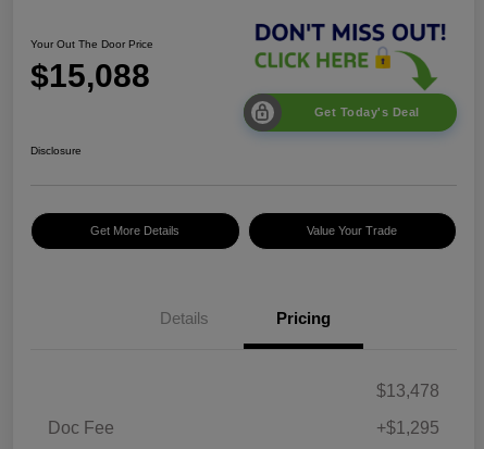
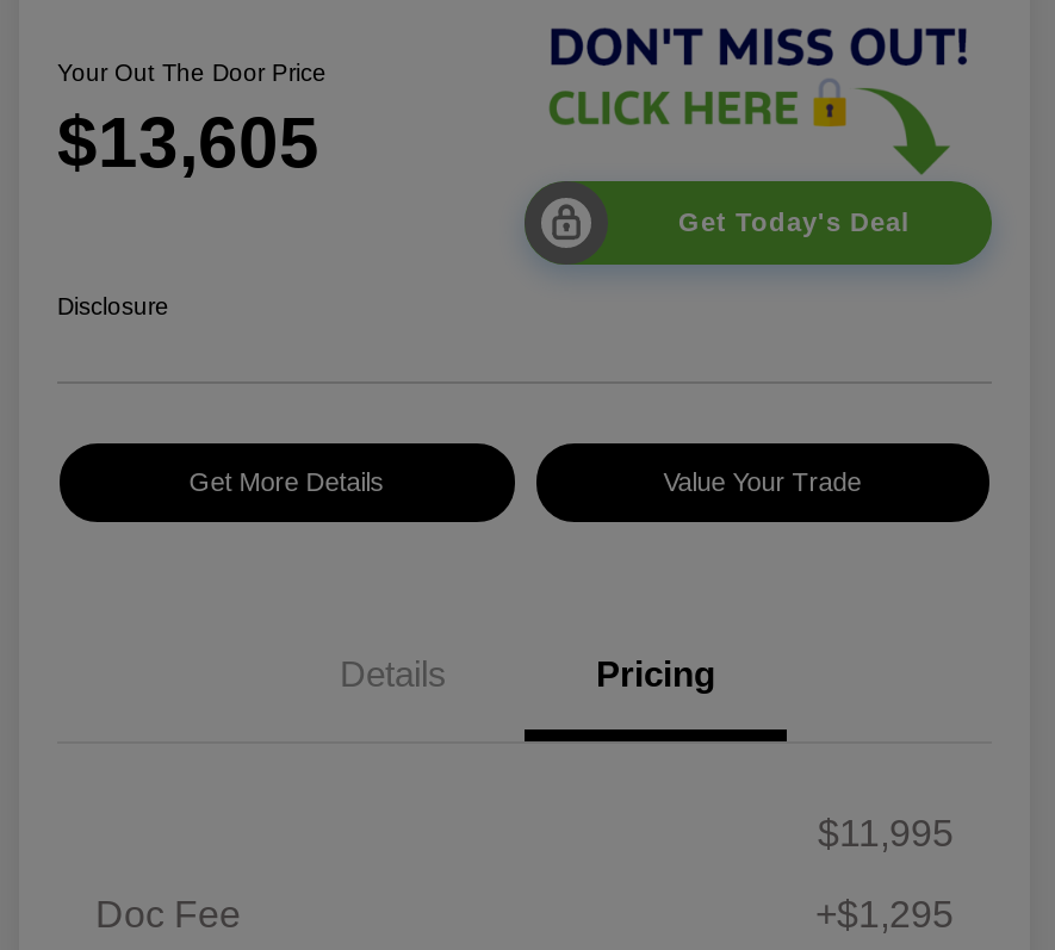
- $15,088
+ $13,605

- $13,478
+ $11,995
